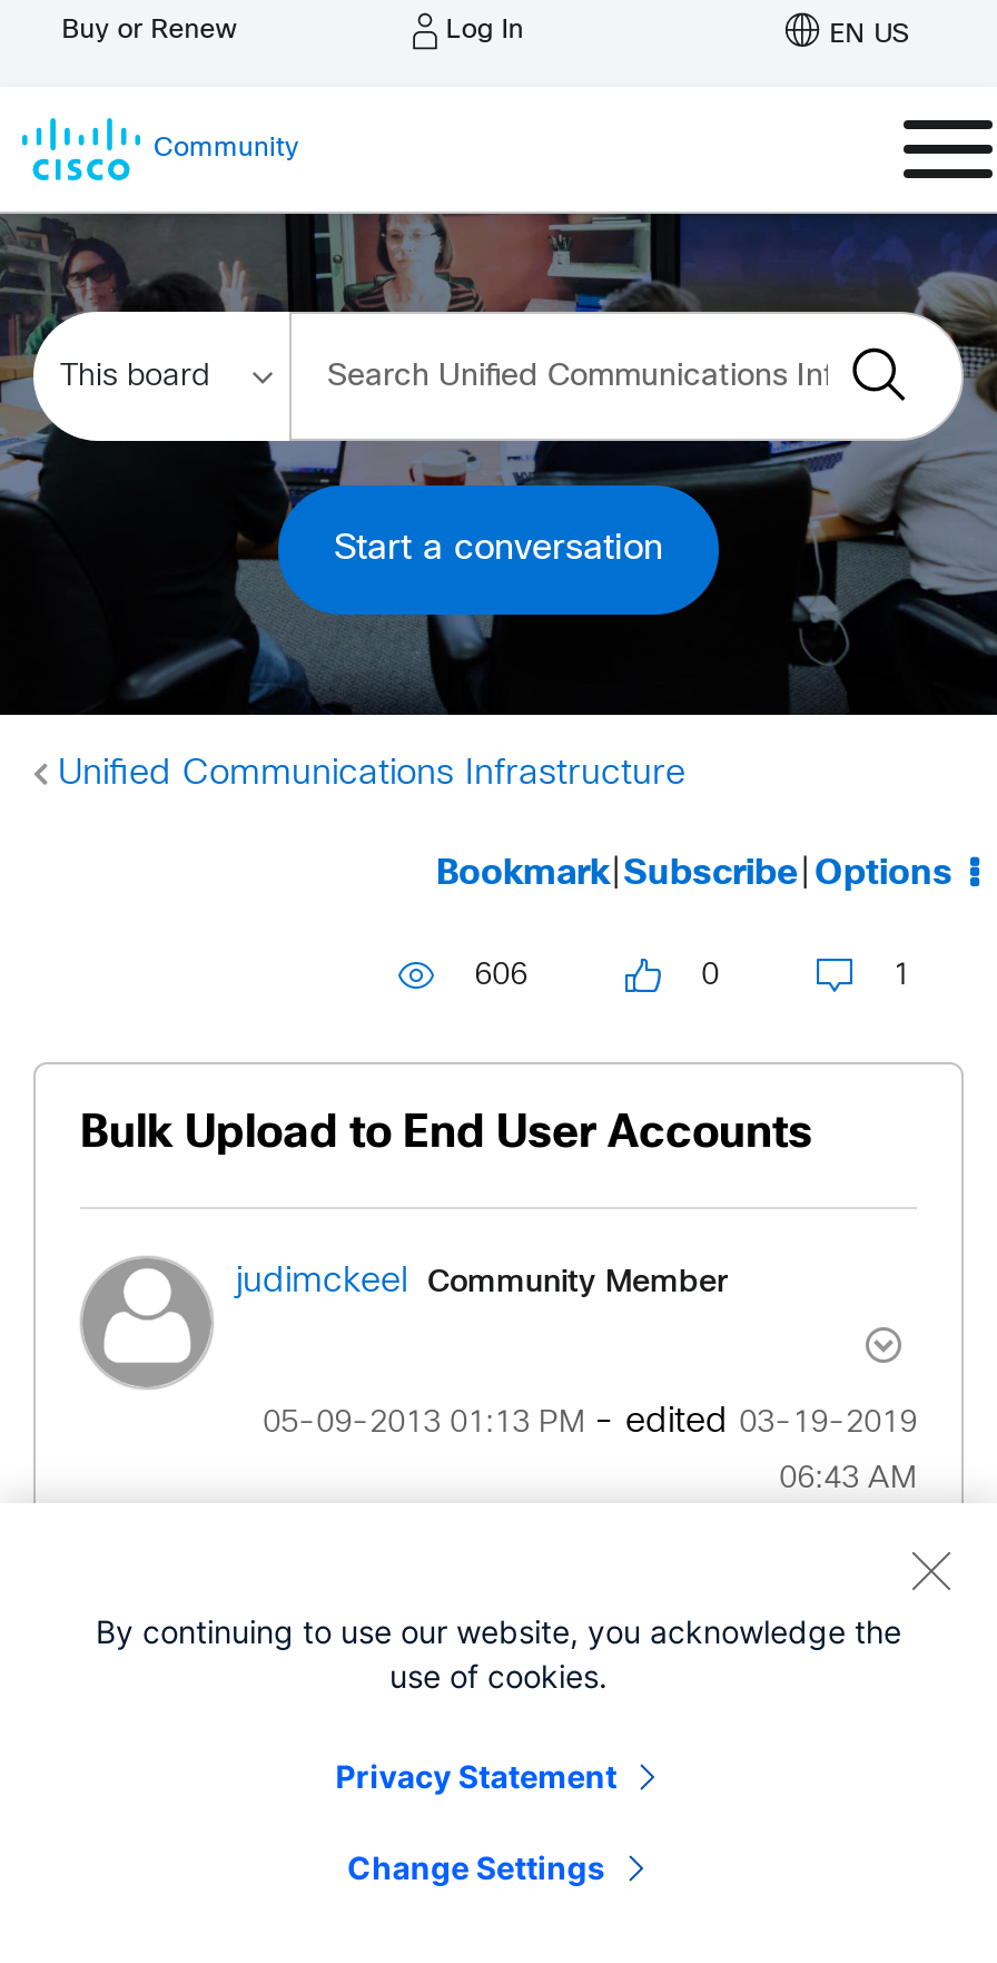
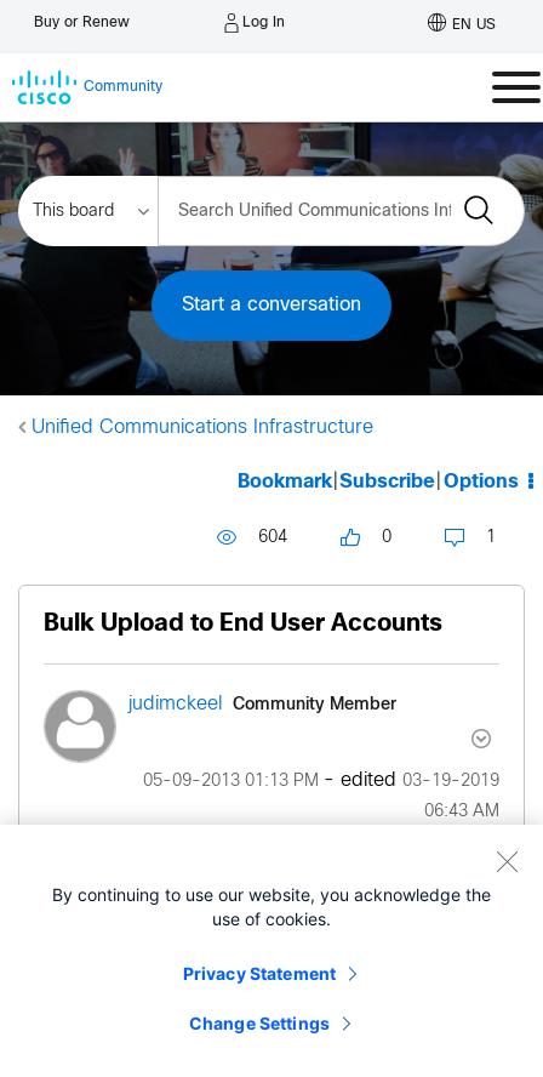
- 606
+ 604
